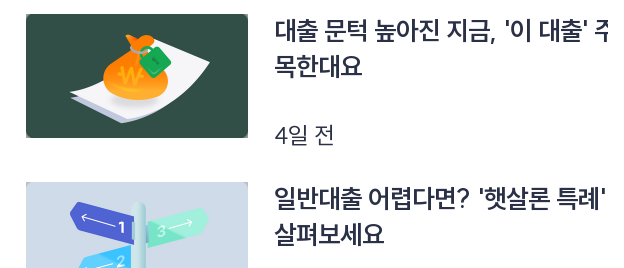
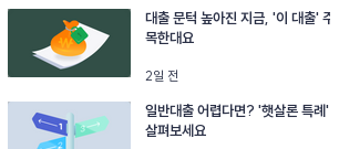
- 4일 전
+ 2일 전
